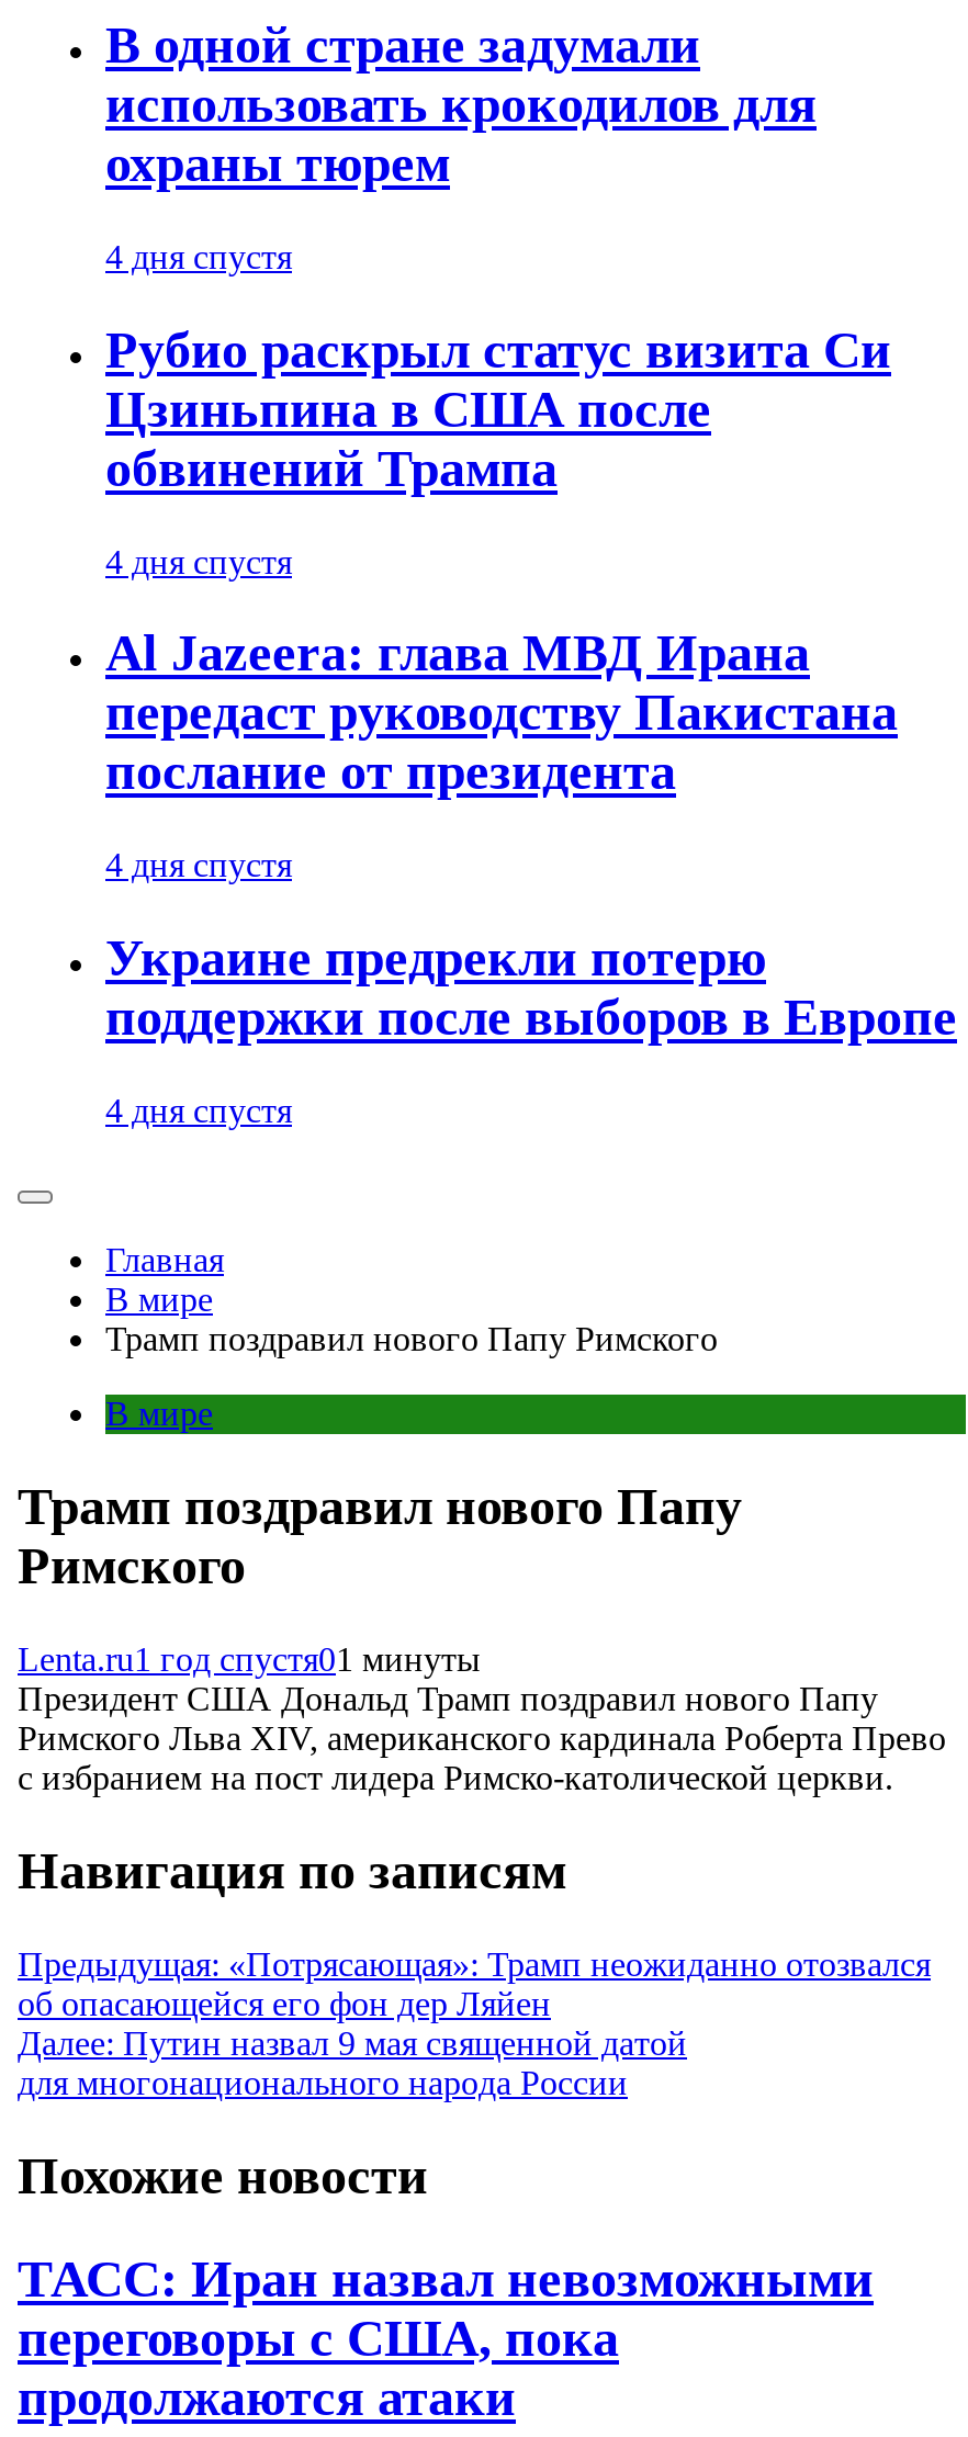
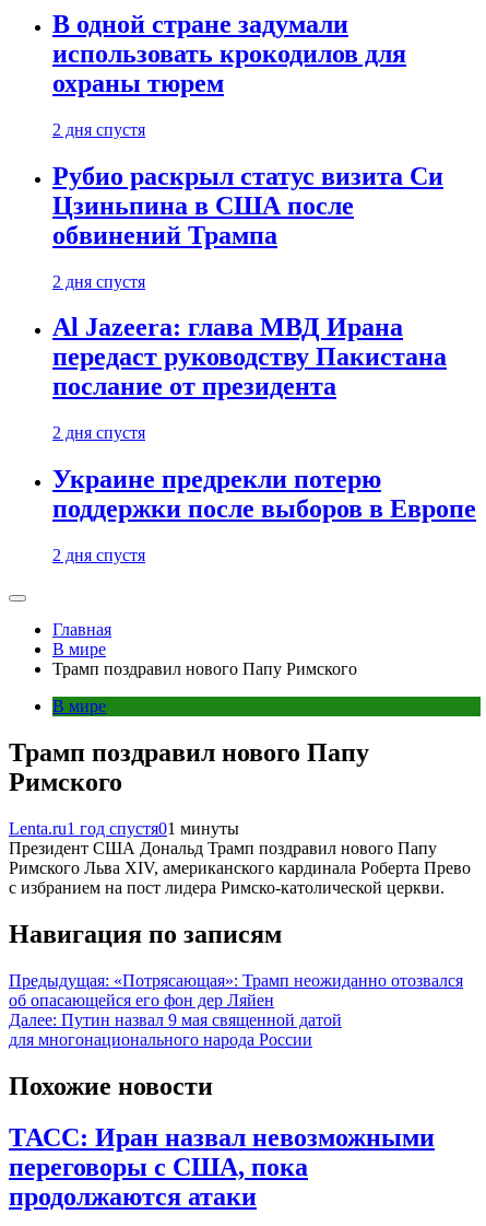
- 4 дня спустя
+ 2 дня спустя

- 4 дня спустя
+ 2 дня спустя

- 4 дня спустя
+ 2 дня спустя

- 4 дня спустя
+ 2 дня спустя
